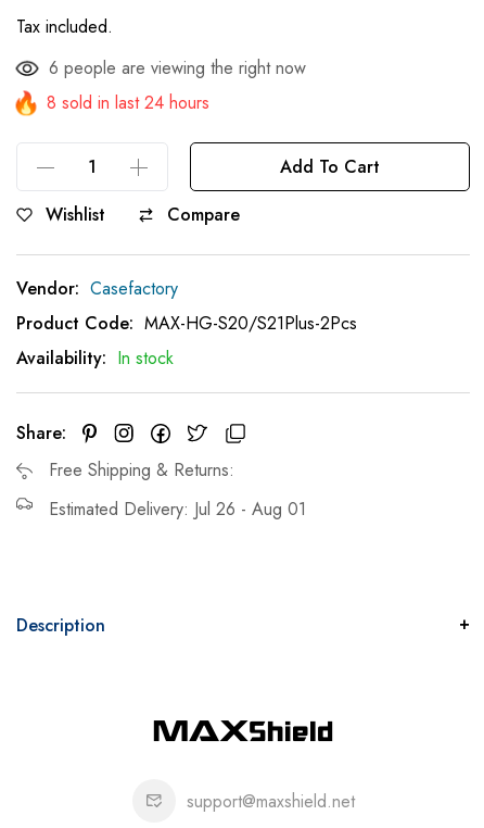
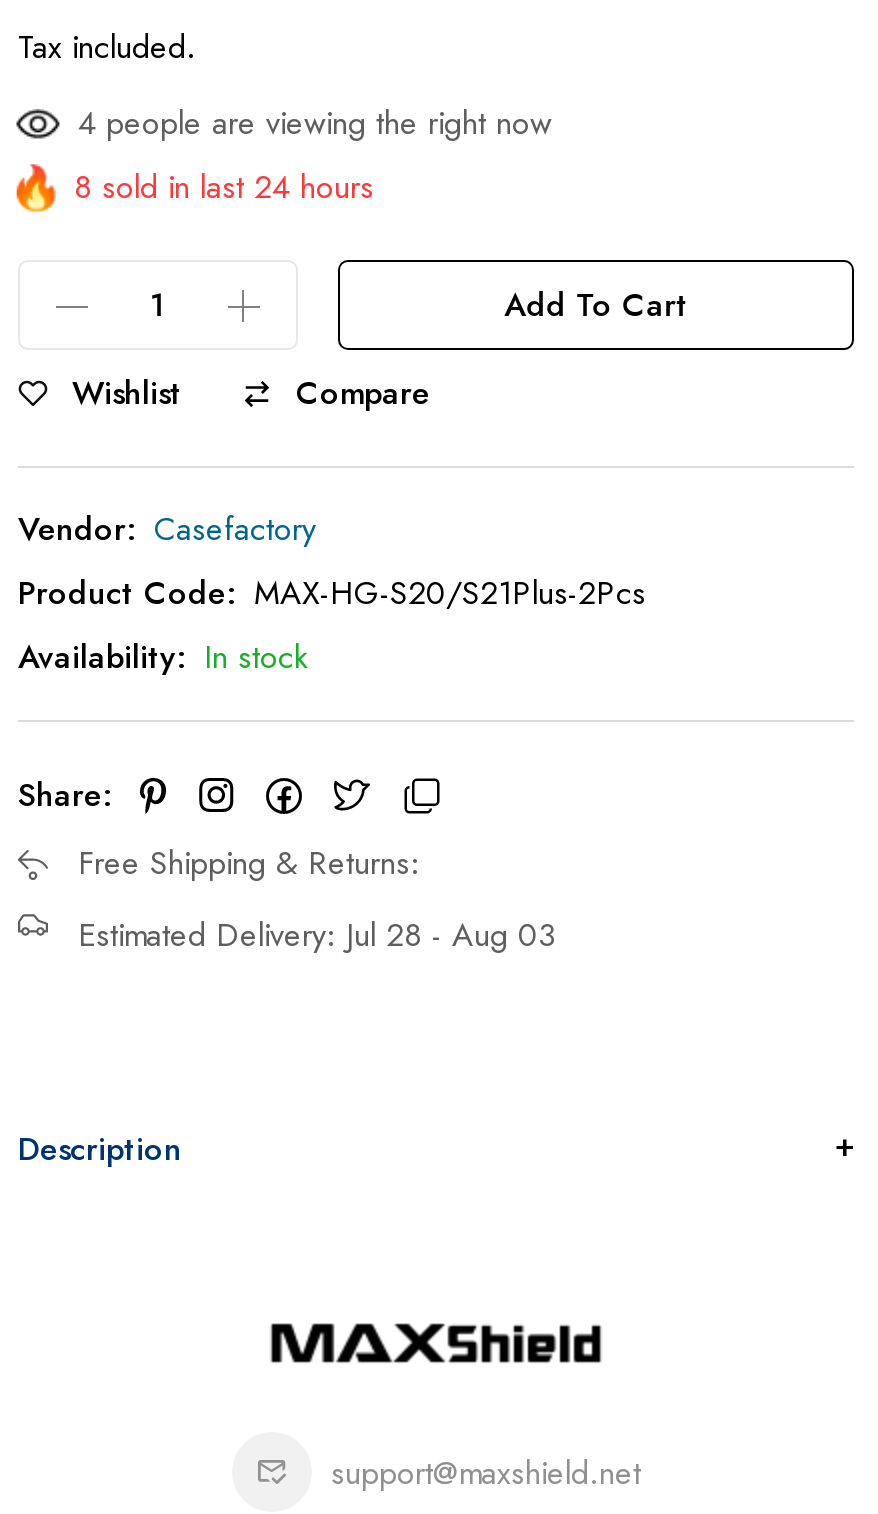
- 6 people are viewing the right now
+ 4 people are viewing the right now

- Estimated Delivery: Jul 26 - Aug 01
+ Estimated Delivery: Jul 28 - Aug 03
